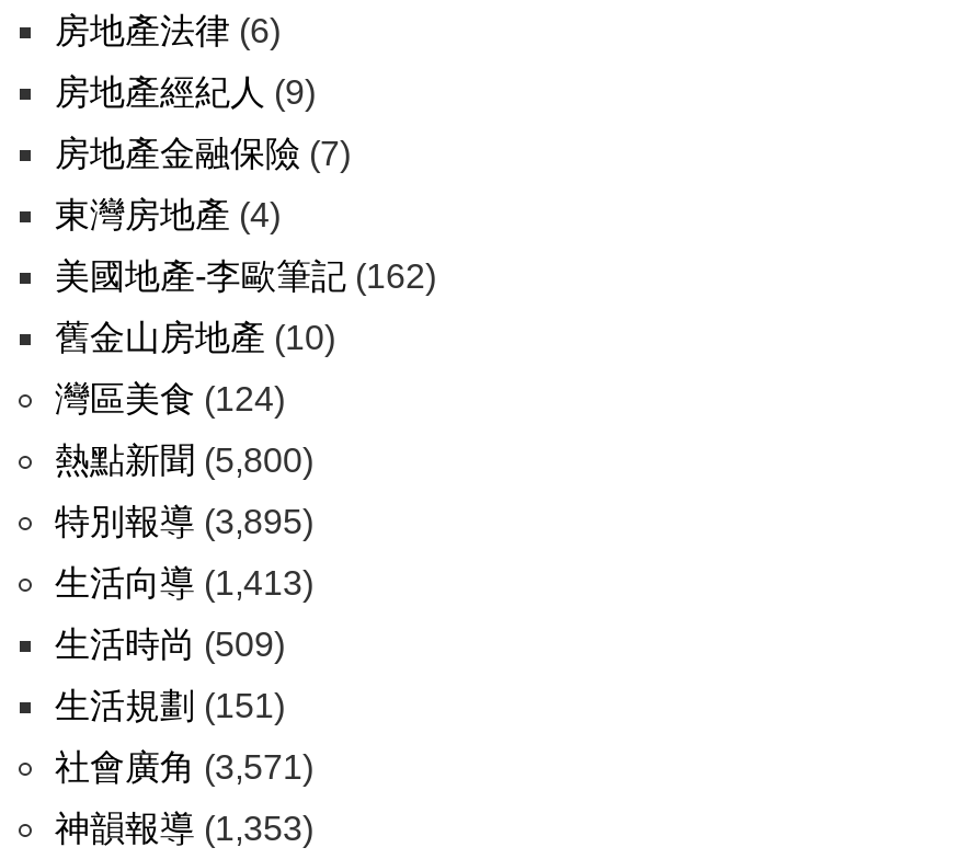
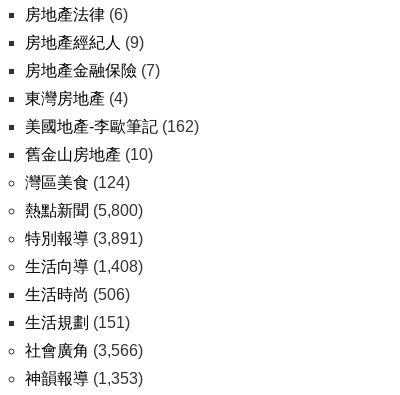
- 特別報導(3,895)
+ 特別報導(3,891)

- 生活向導(1,413)
+ 生活向導(1,408)

- 生活時尚(509)
+ 生活時尚(506)

- 社會廣角(3,571)
+ 社會廣角(3,566)
